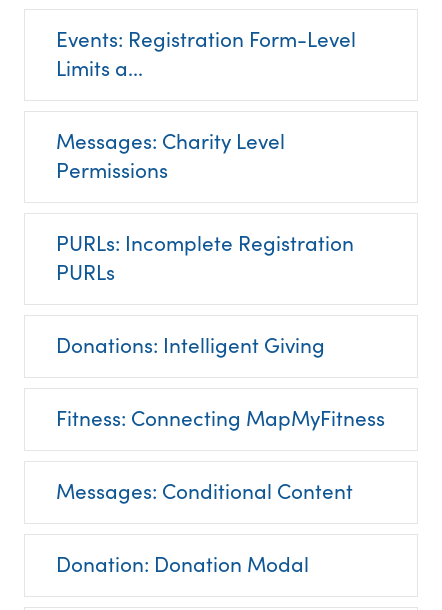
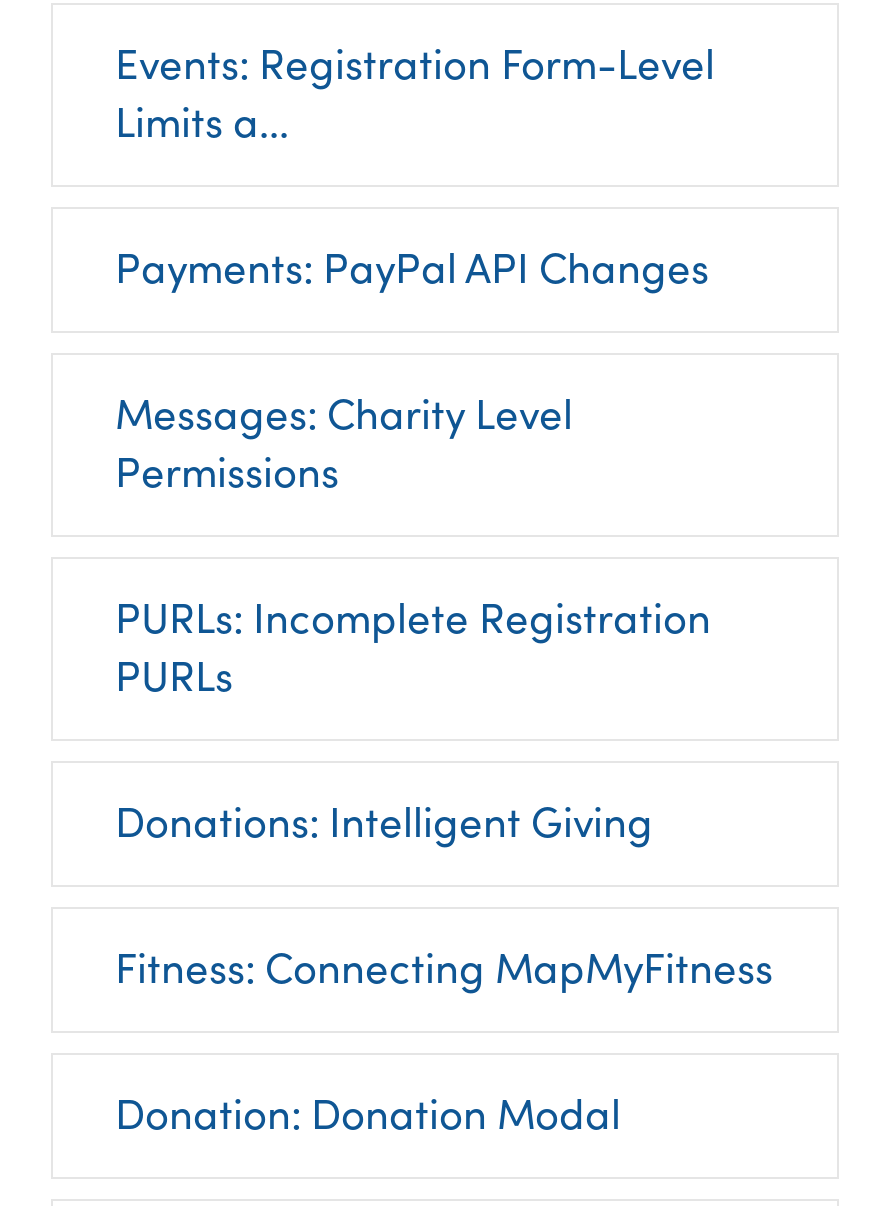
+ Payments: PayPal API Changes

moved down: Messages: Charity Level | Permissions | PURLs: Incomplete Registration | PURLs | Donations: Intelligent Giving | Fitness: Connecting MapMyFitness

- Messages: Conditional Content
